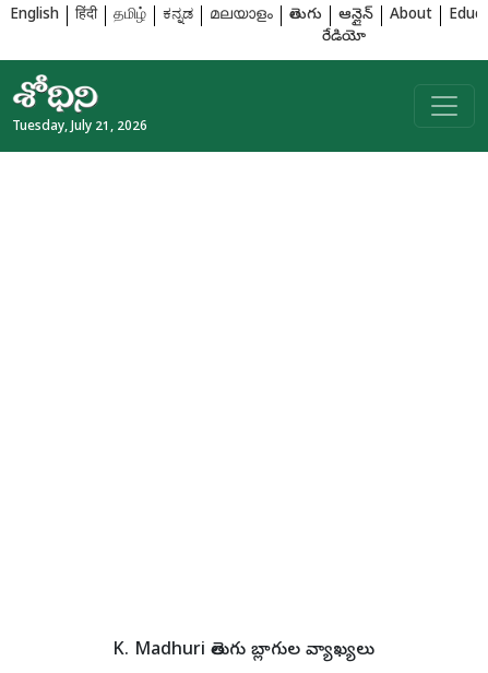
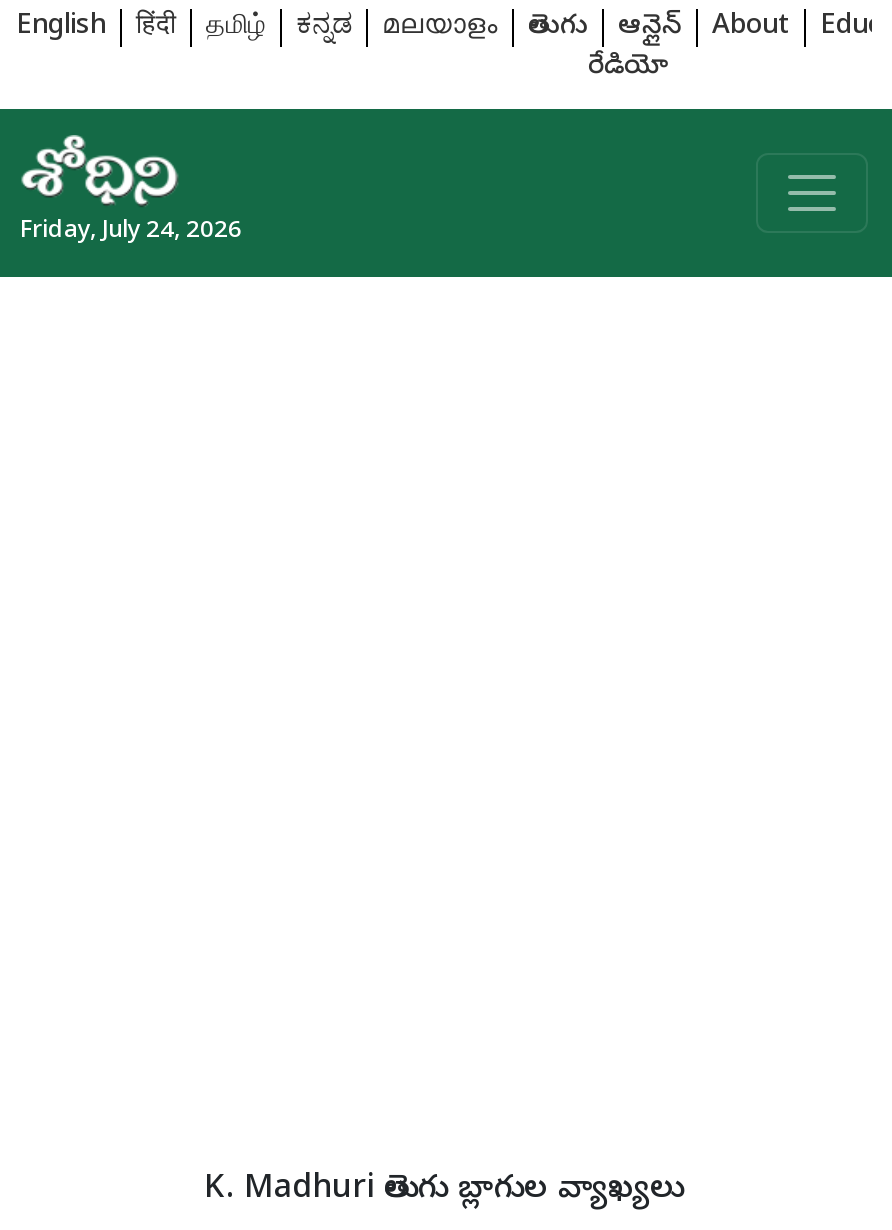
- Tuesday, July 21, 2026
+ Friday, July 24, 2026
